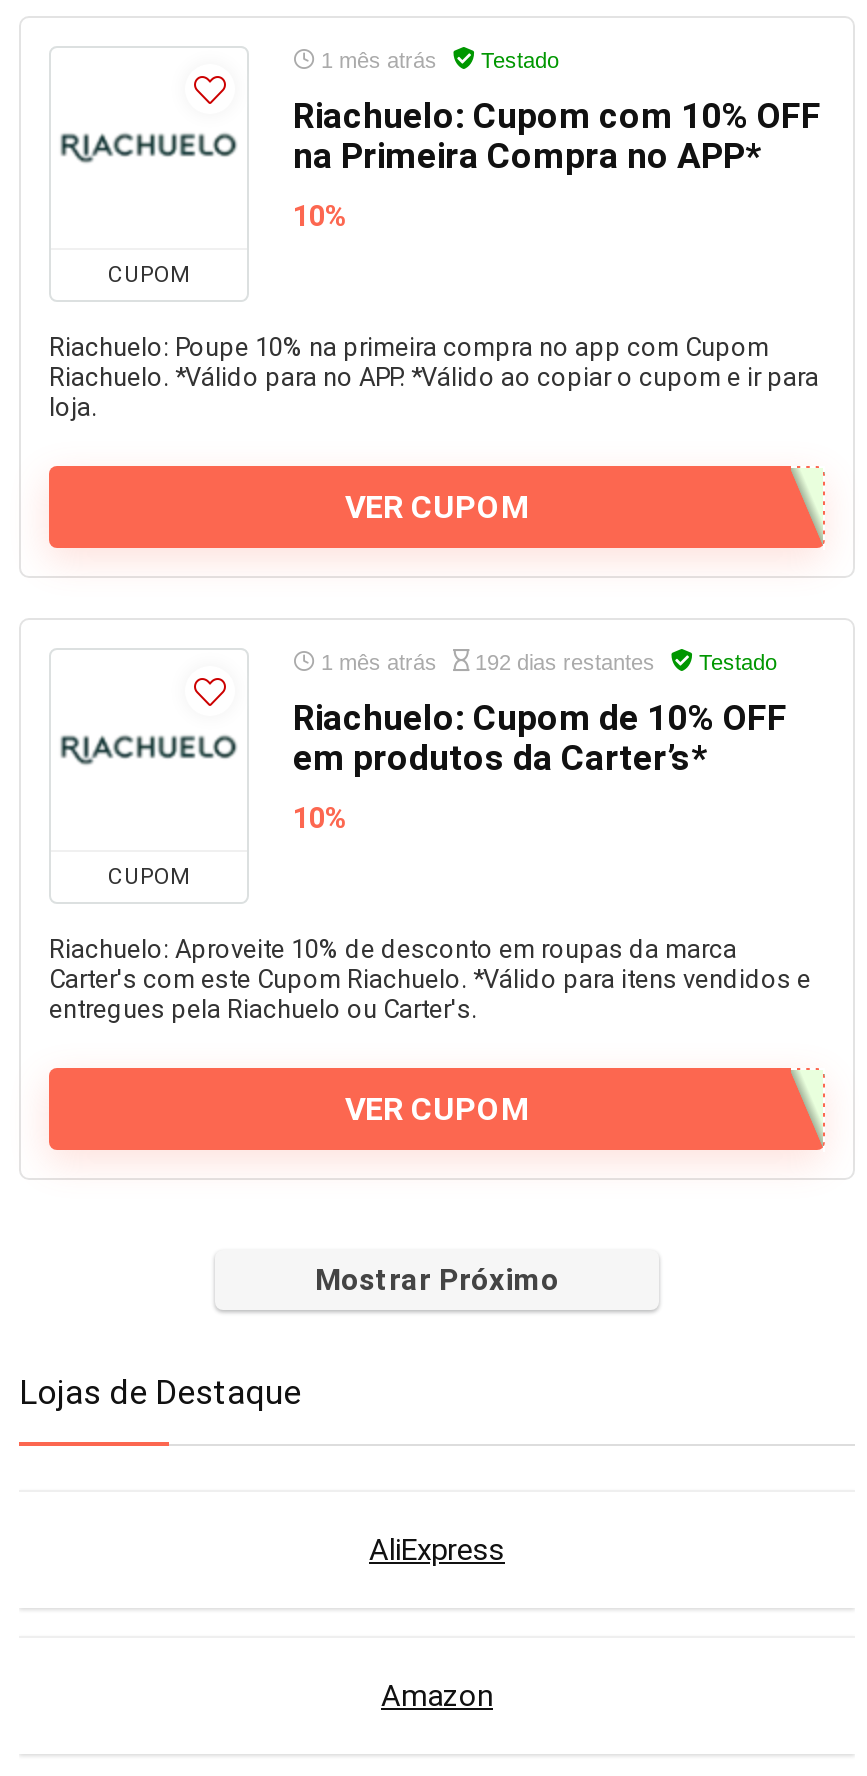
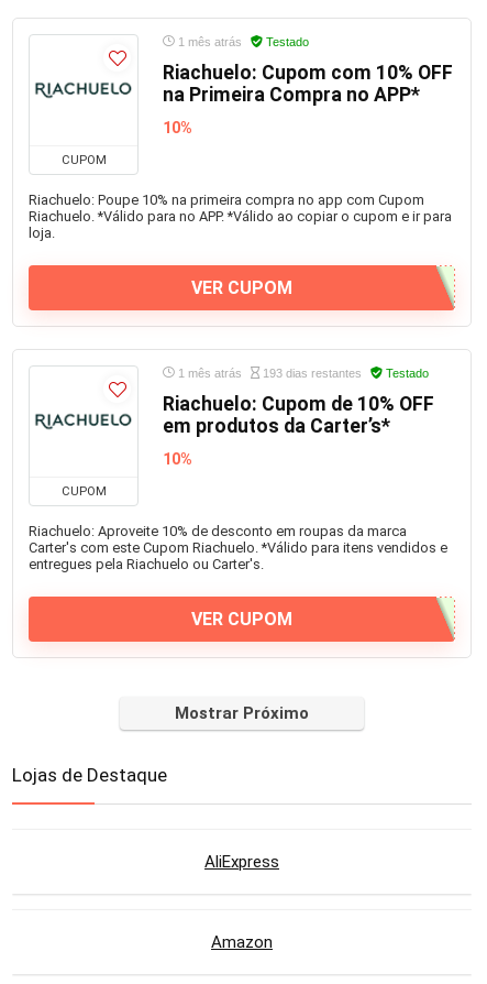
- 192 dias restantes
+ 193 dias restantes
